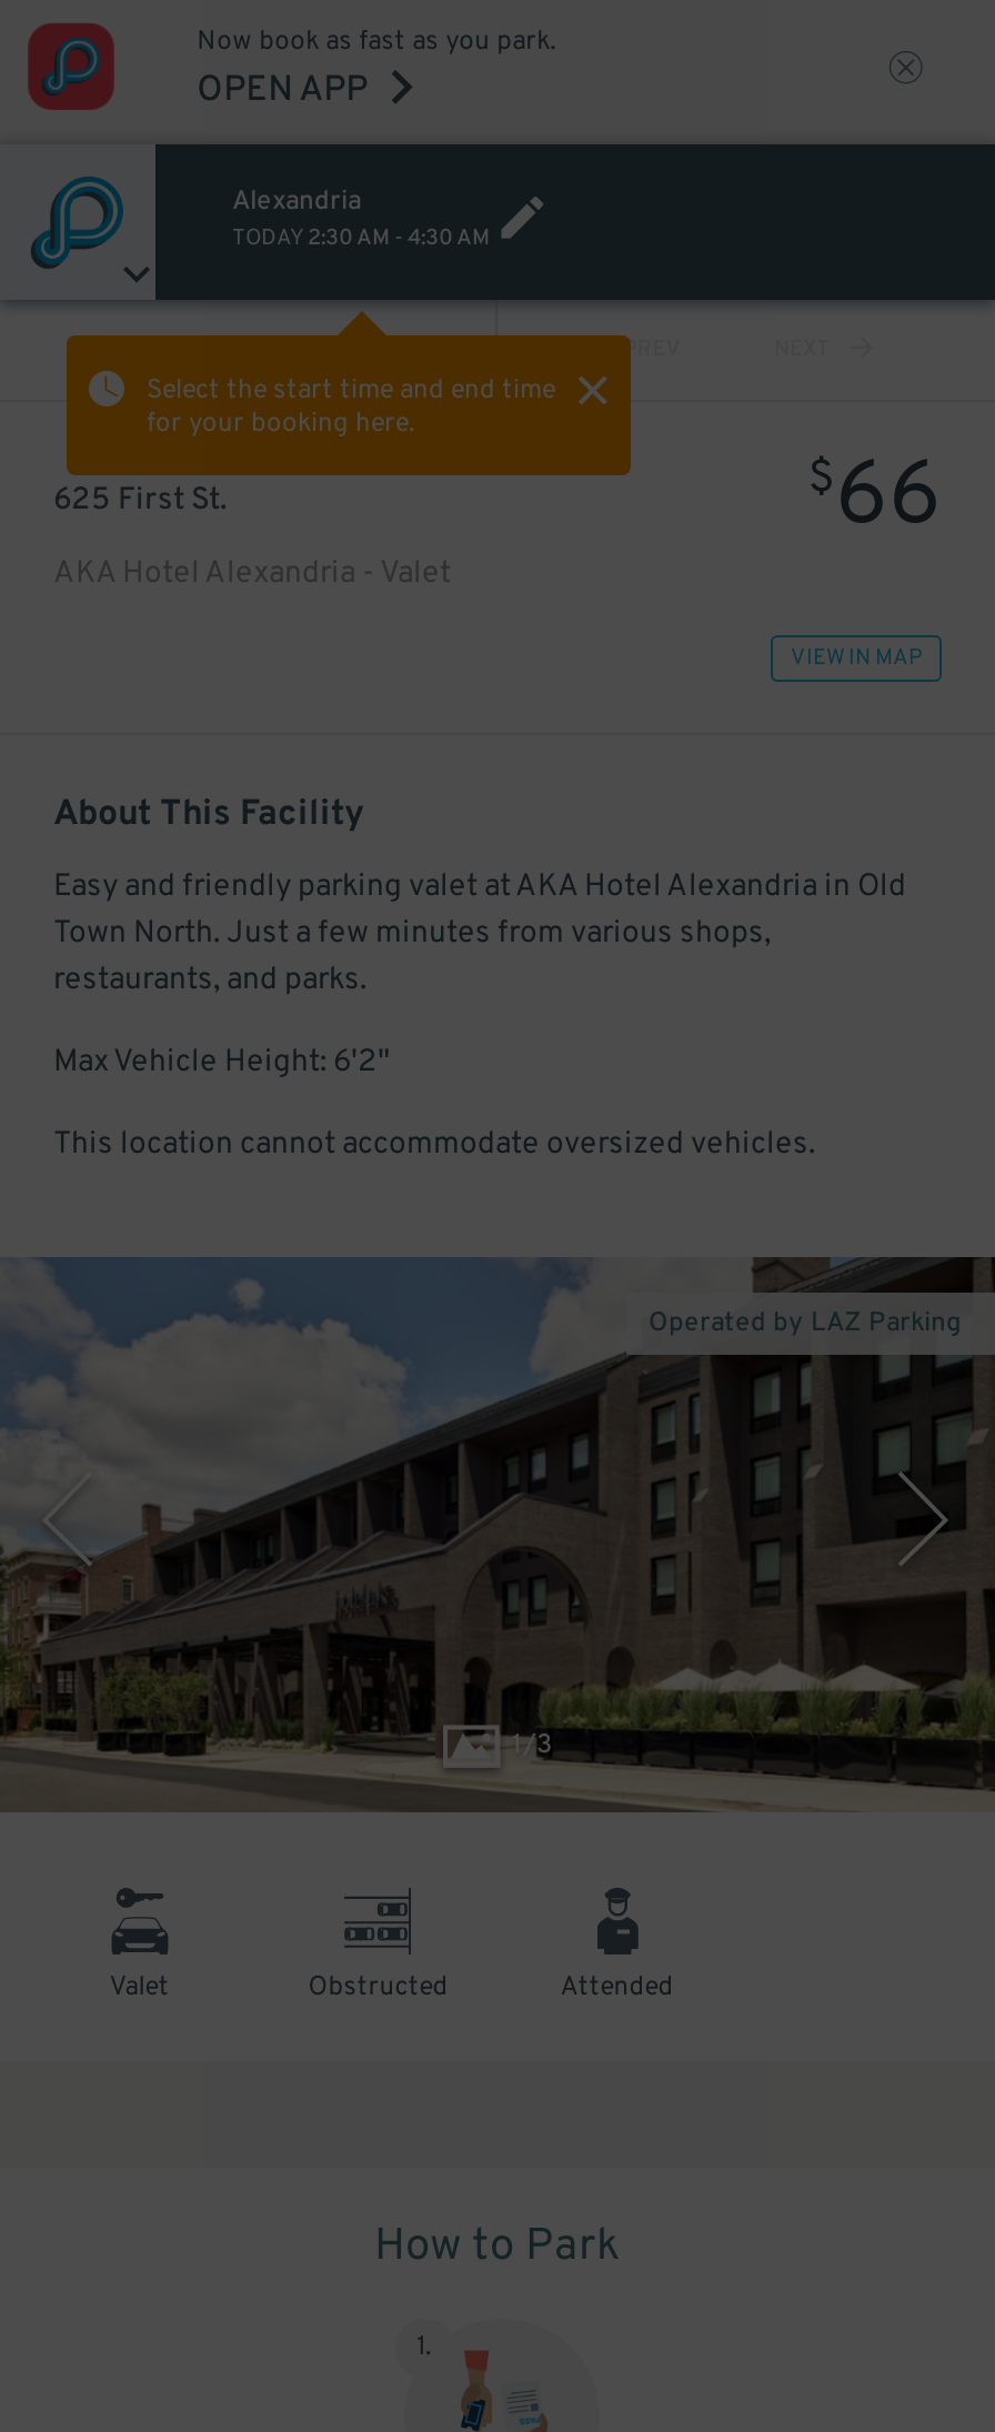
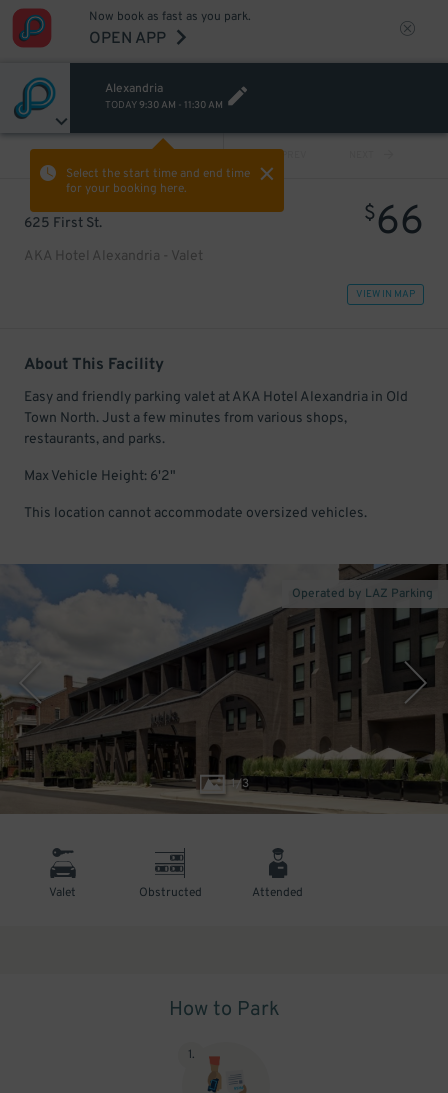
- TODAY 2:30 AM - 4:30 AM
+ TODAY 9:30 AM - 11:30 AM
